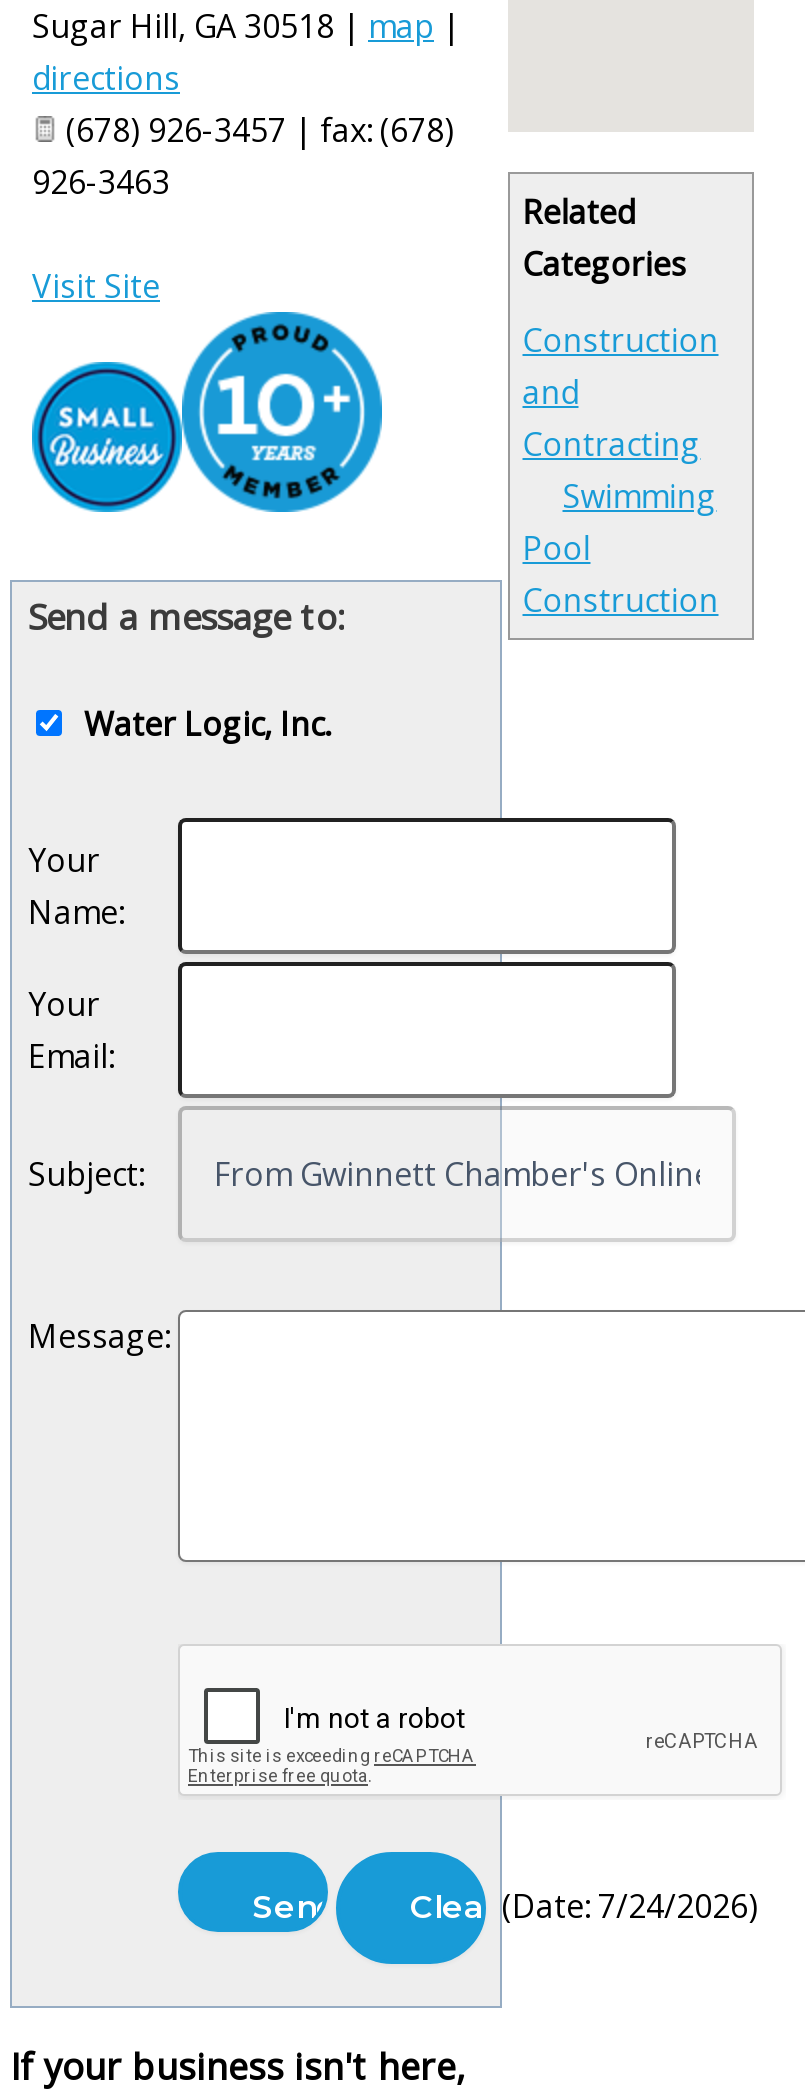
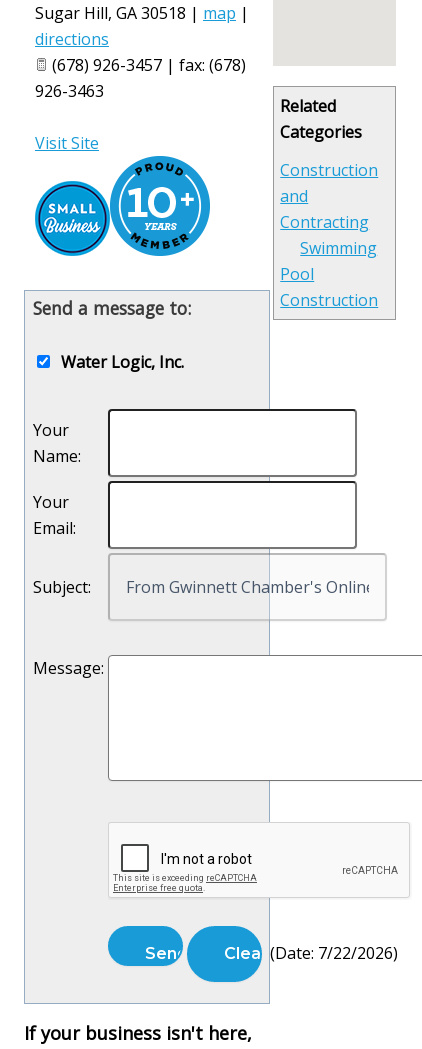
- (Date: 7/24/2026)
+ (Date: 7/22/2026)
